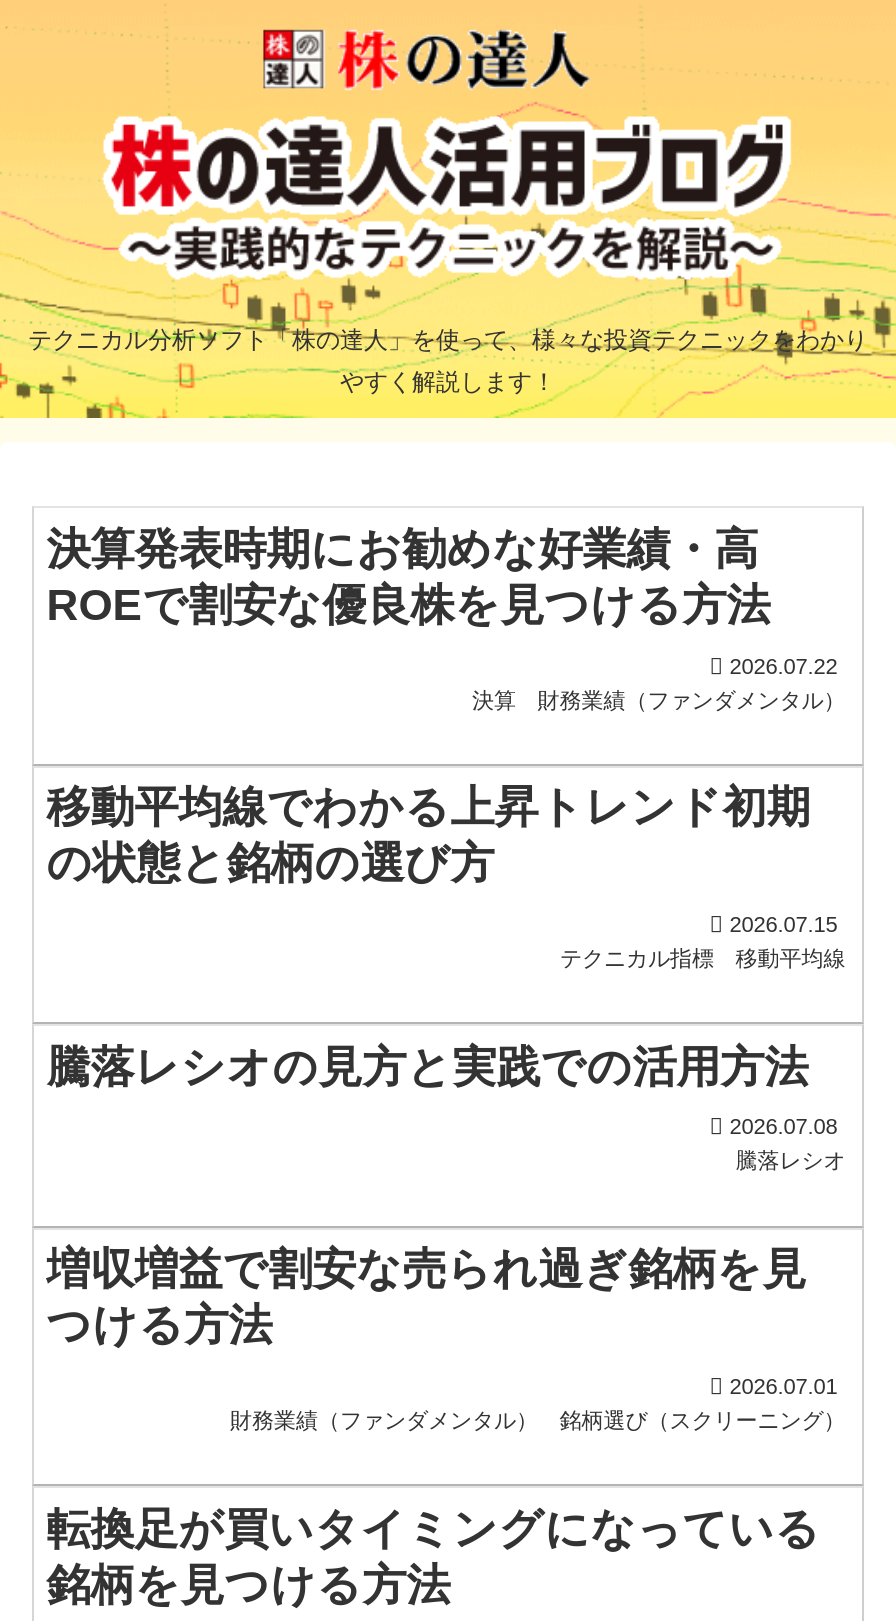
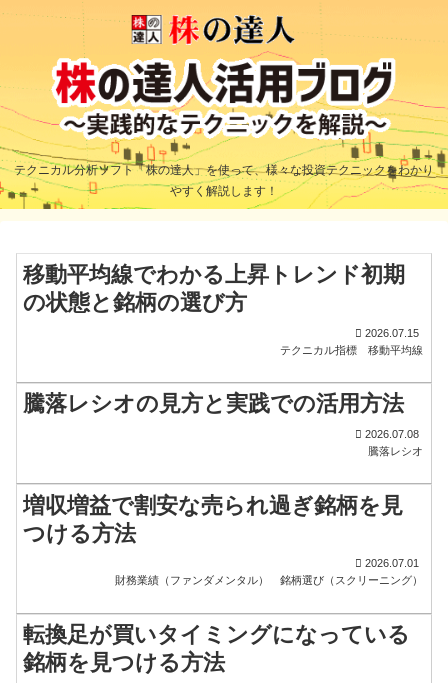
- 決算発表時期にお勧めな好業績・高
- ROEで割安な優良株を見つける方法
- 2026.07.22
- 決算
- 財務業績（ファンダメンタル）
